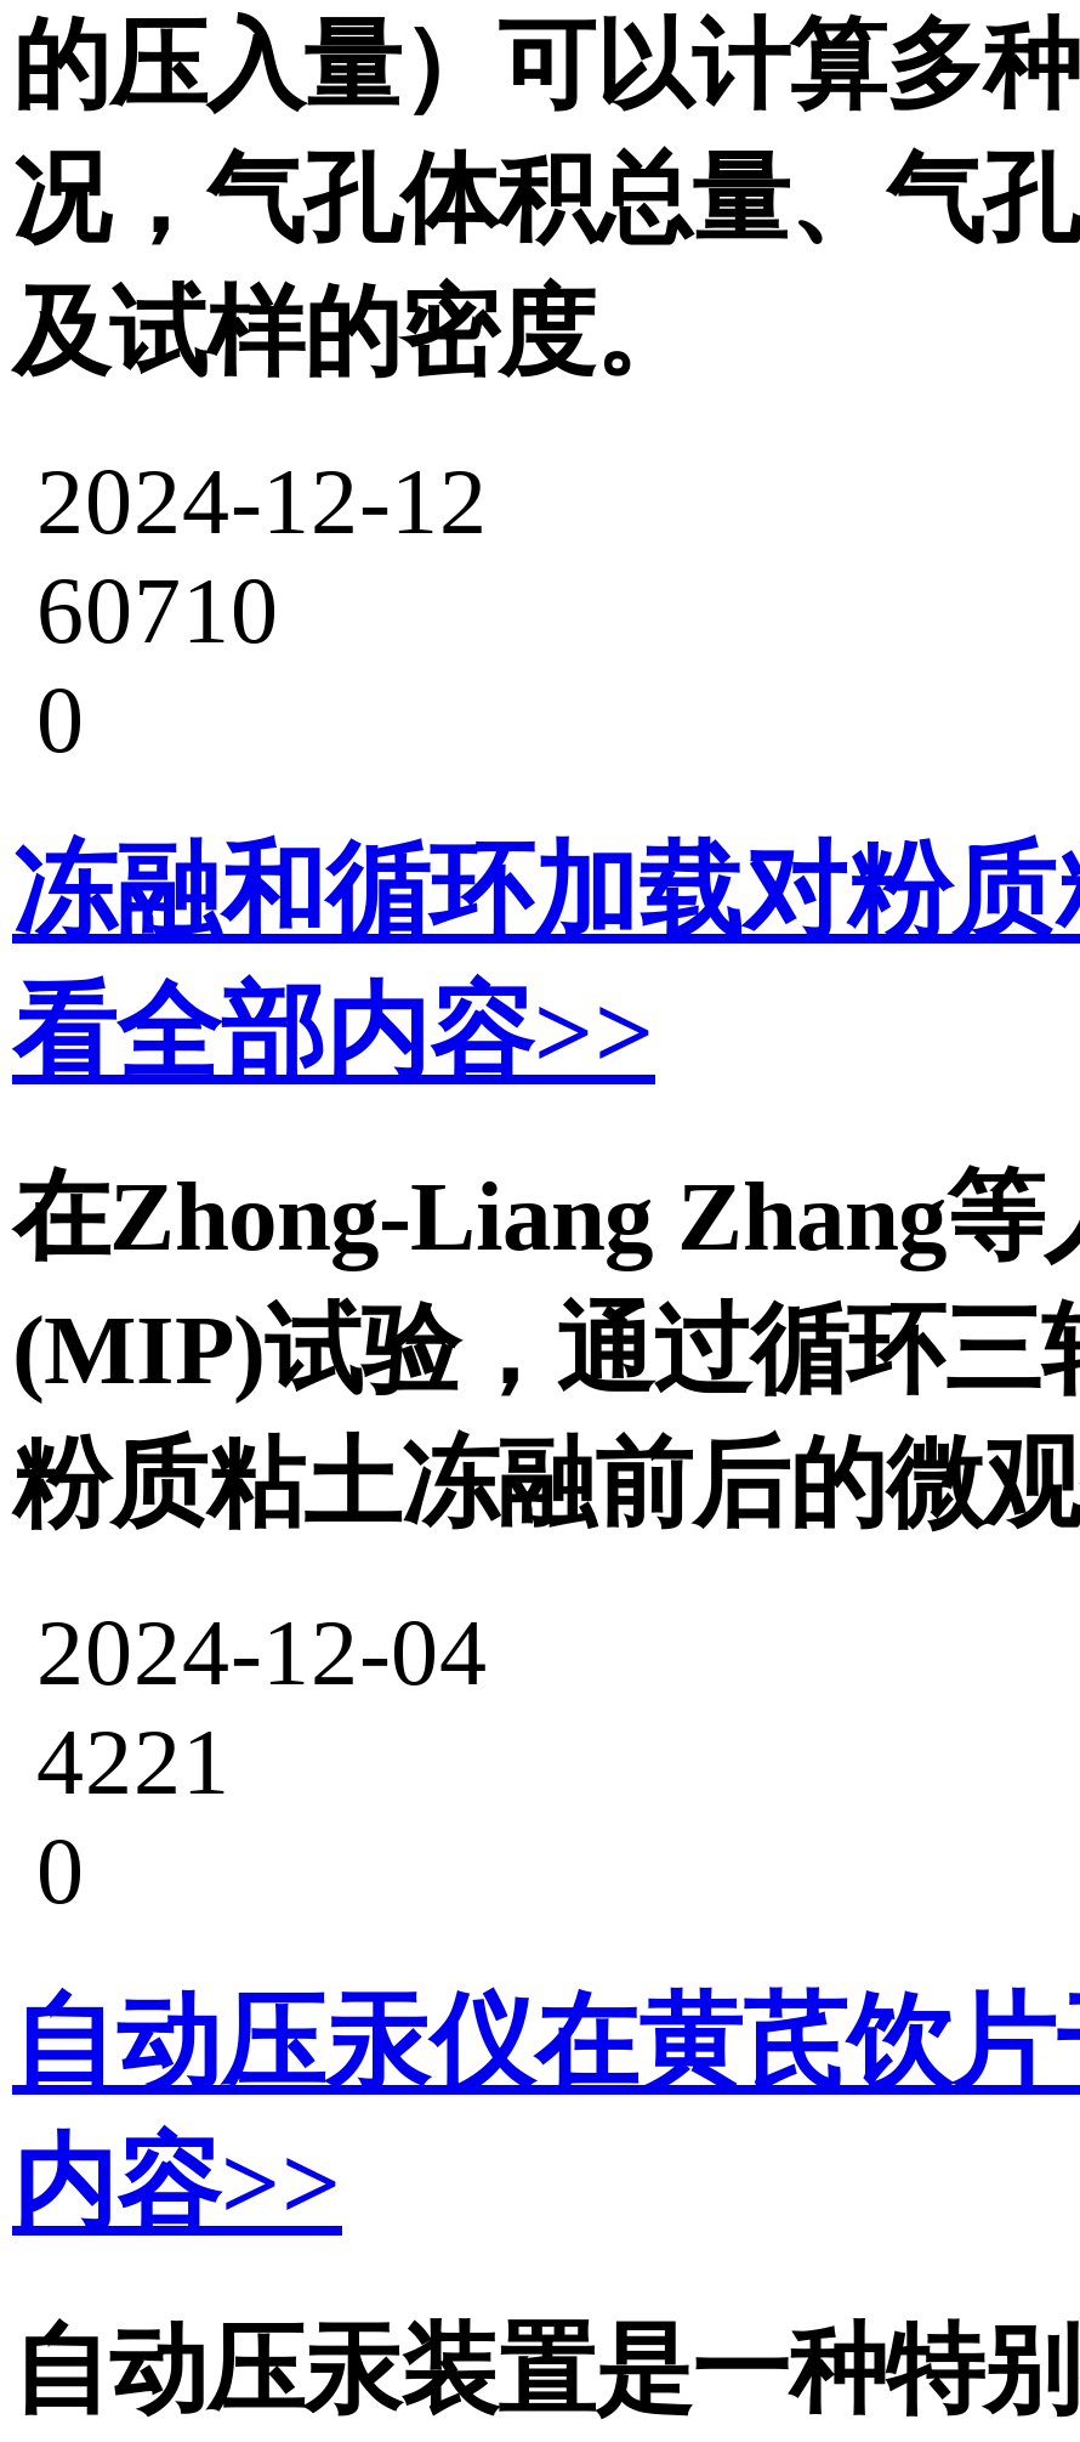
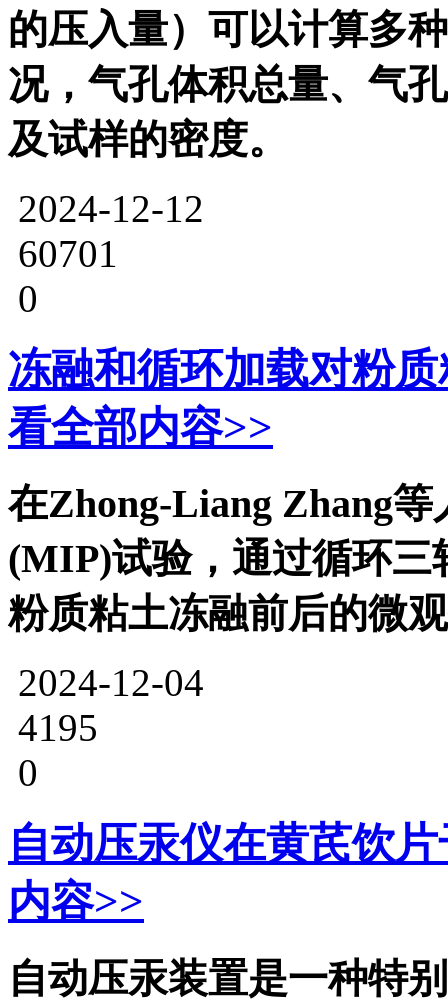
- 60710
+ 60701

- 4221
+ 4195
